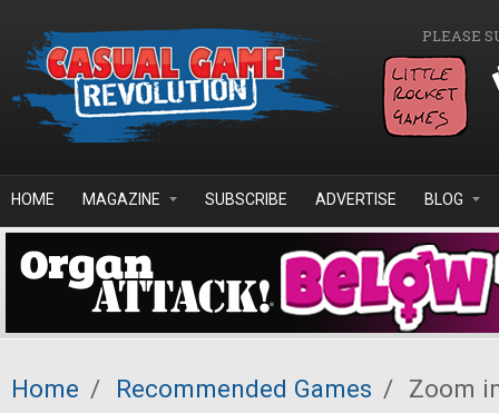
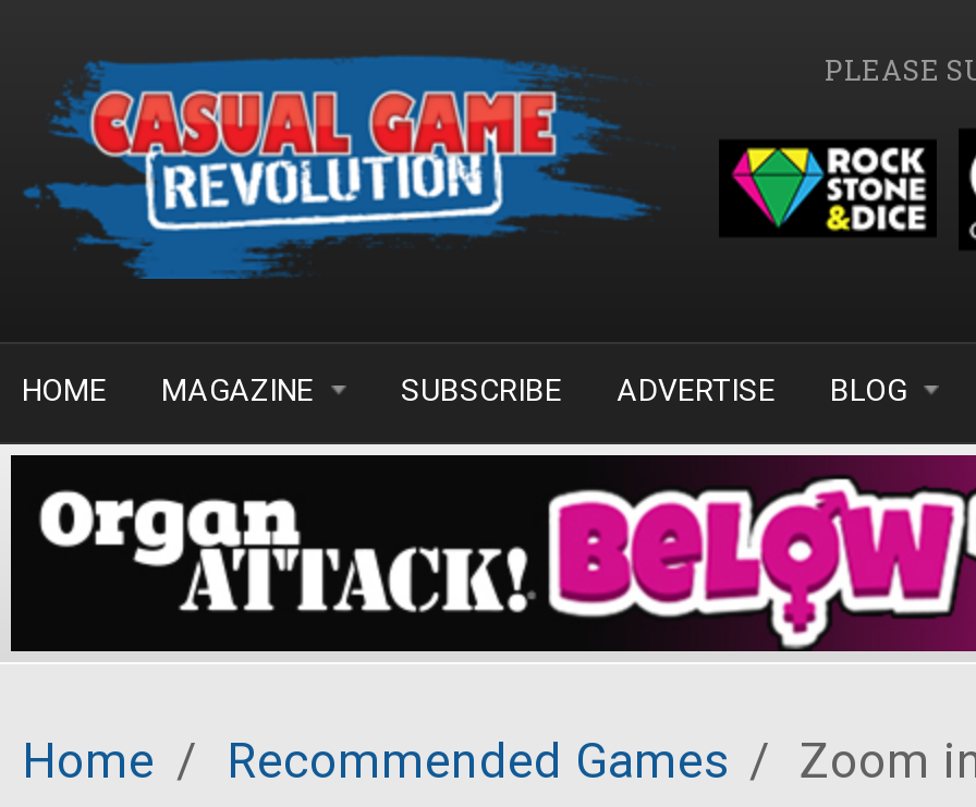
- [image]
+ [image]
